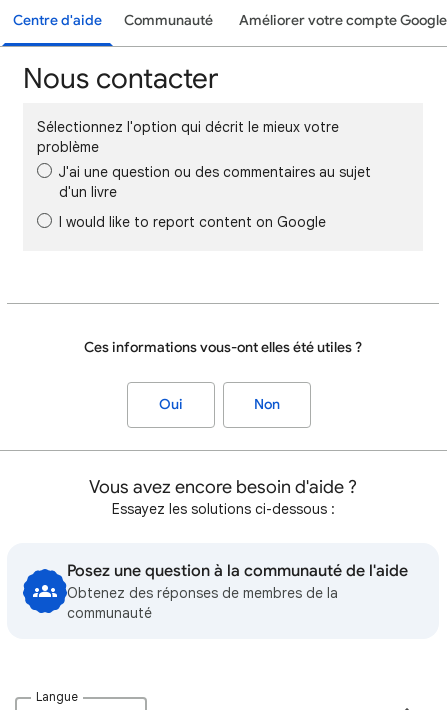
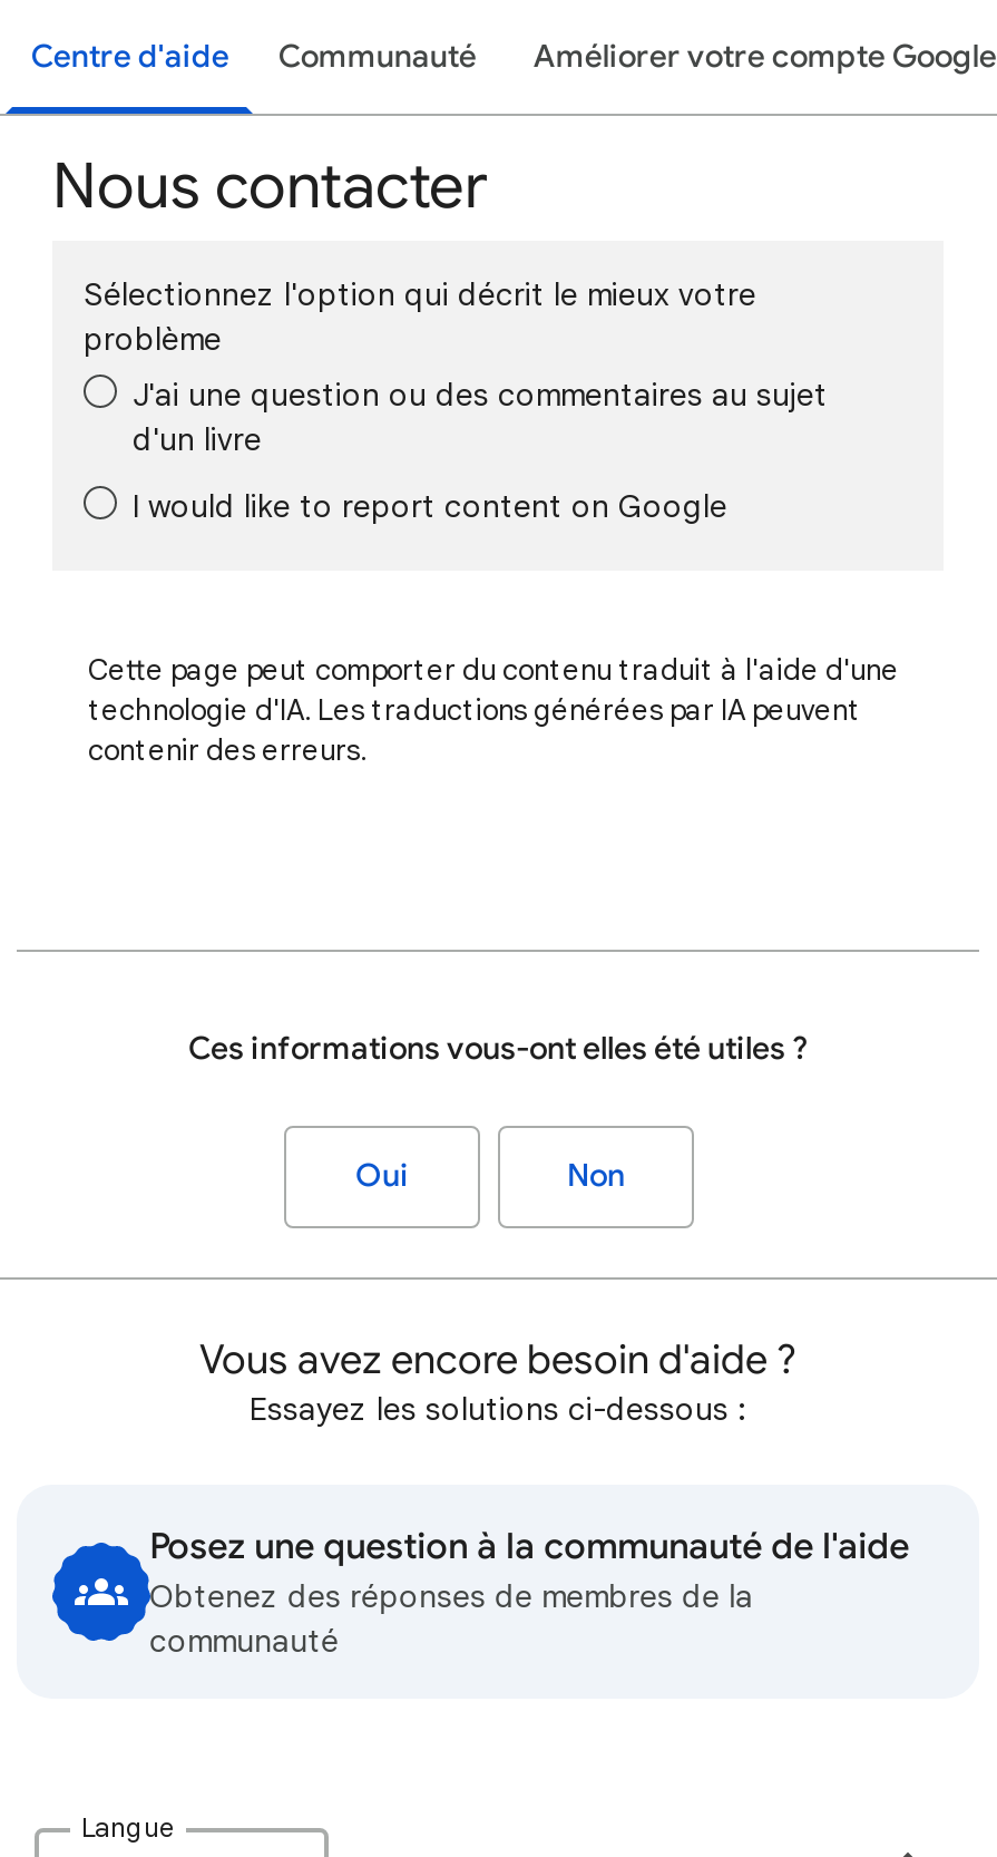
+ Cette page peut comporter du contenu traduit à l'aide d'une
+ technologie d'IA. Les traductions générées par IA peuvent
+ contenir des erreurs.
